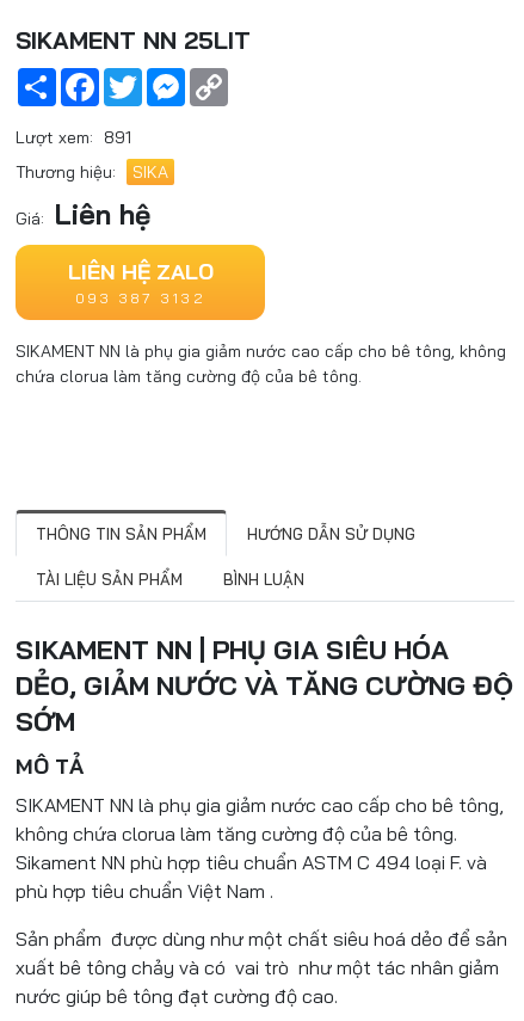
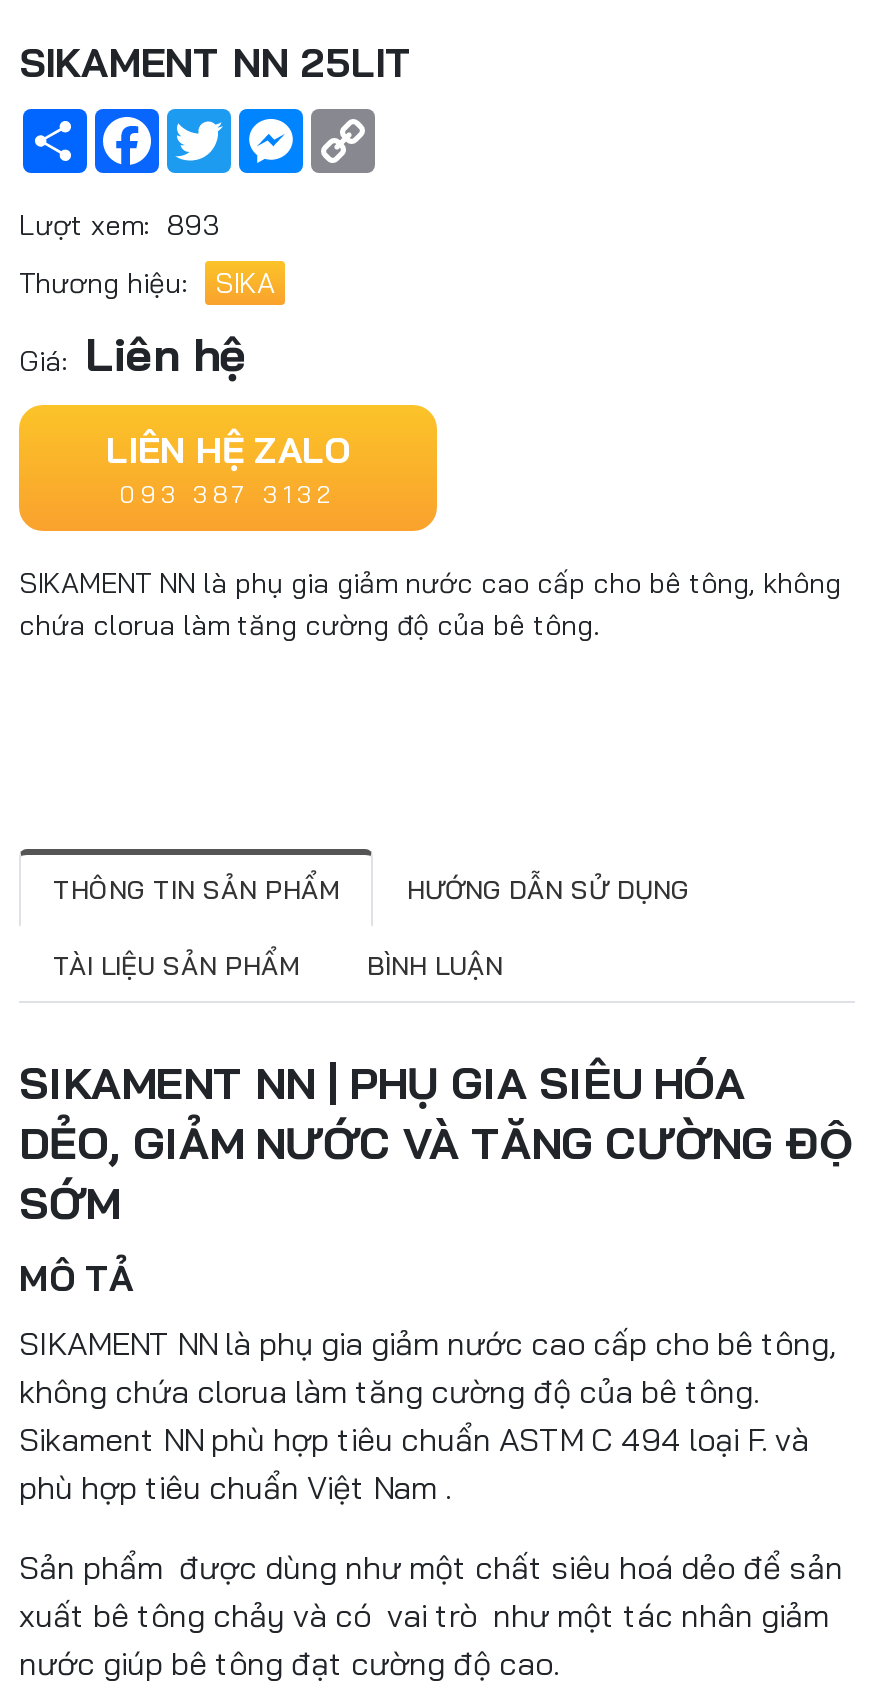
- Lượt xem: 891
+ Lượt xem: 893
